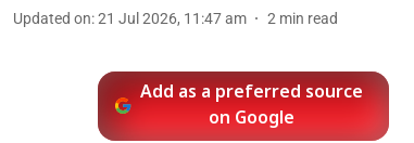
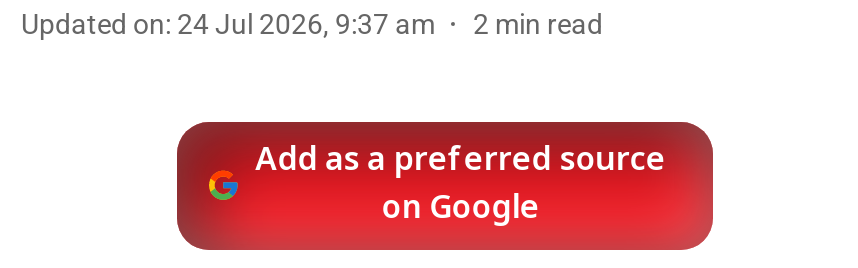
- Updated on: 21 Jul 2026, 11:47 am
+ Updated on: 24 Jul 2026, 9:37 am
